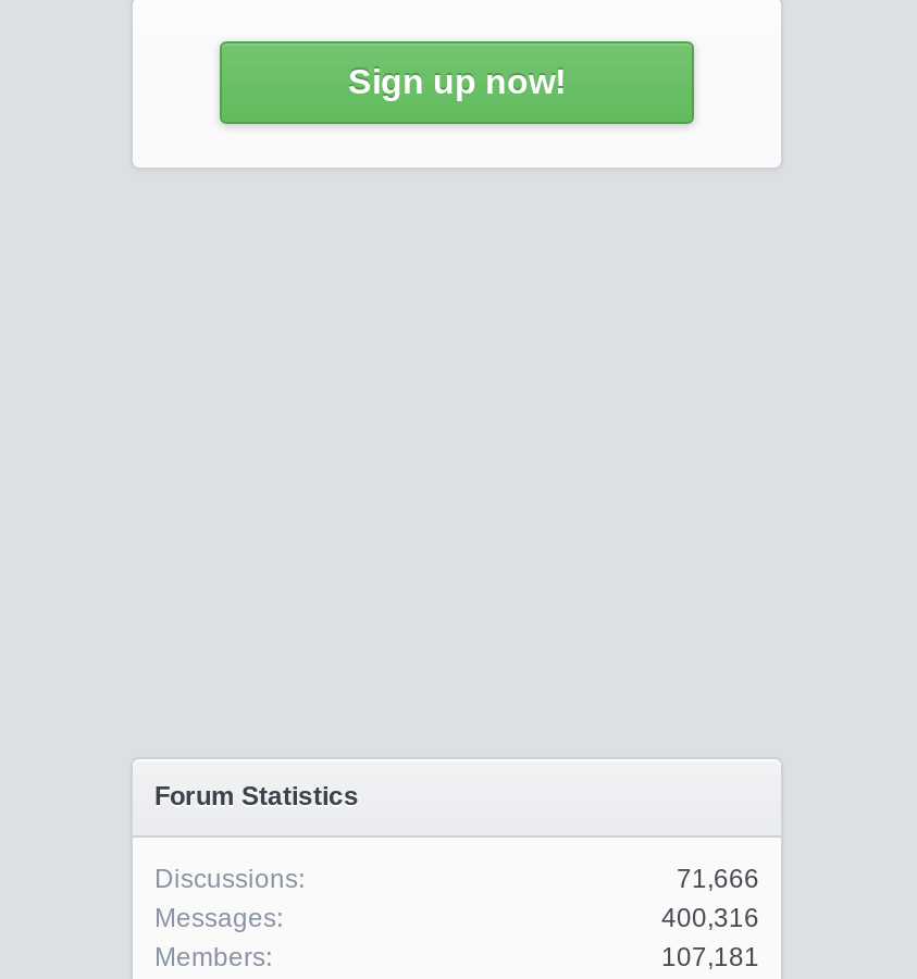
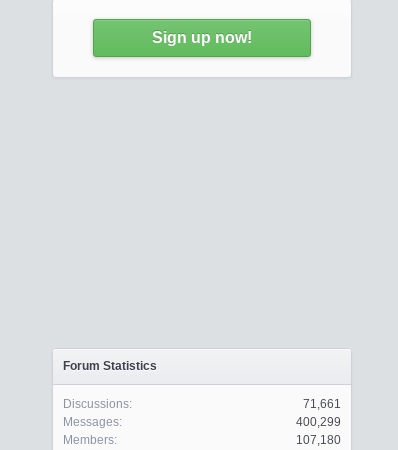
- 71,666
+ 71,661

- 400,316
+ 400,299

- 107,181
+ 107,180
